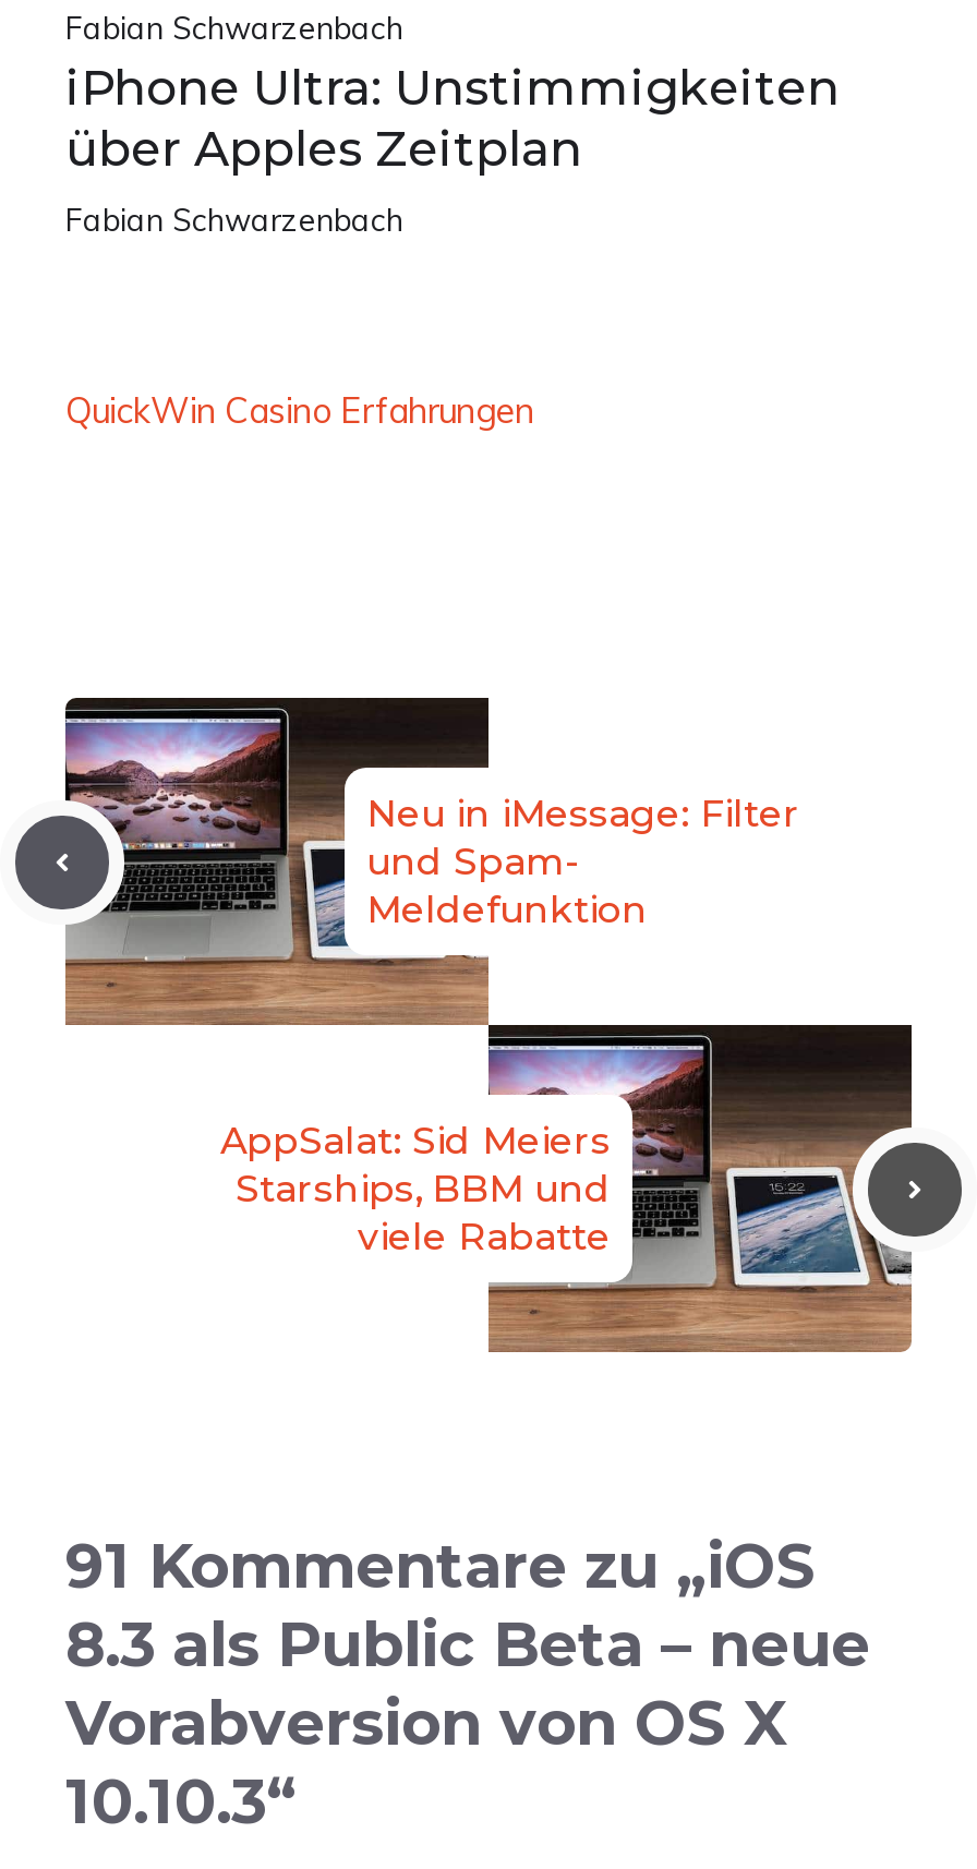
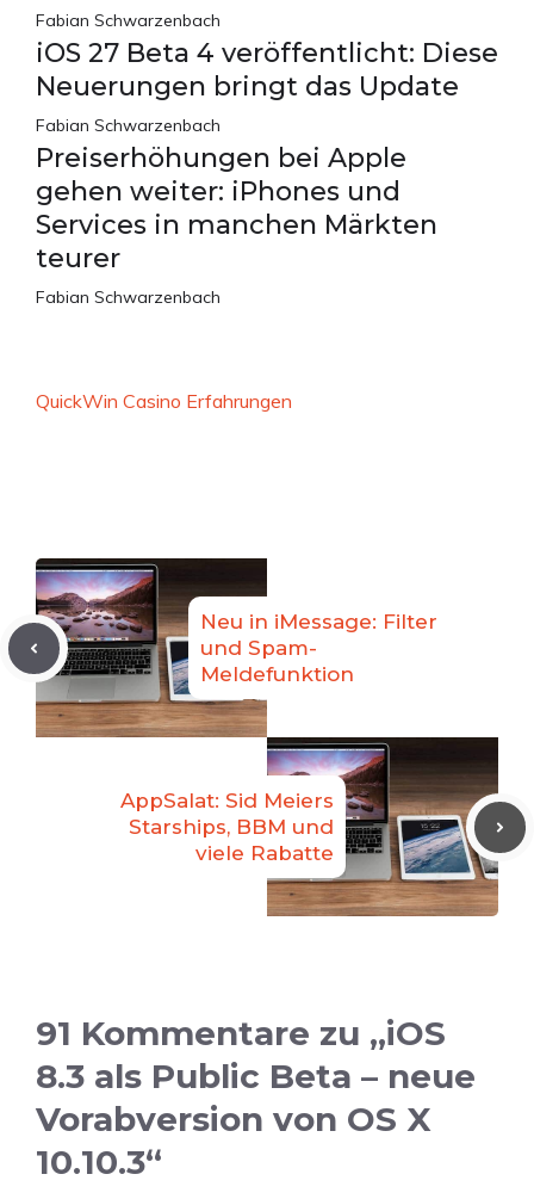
- iPhone Ultra: Unstimmigkeiten
- über Apples Zeitplan
+ iOS 27 Beta 4 veröffentlicht: Diese
+ Neuerungen bringt das Update
+ Fabian Schwarzenbach
+ Preiserhöhungen bei Apple
+ gehen weiter: iPhones und
+ Services in manchen Märkten
+ teurer
